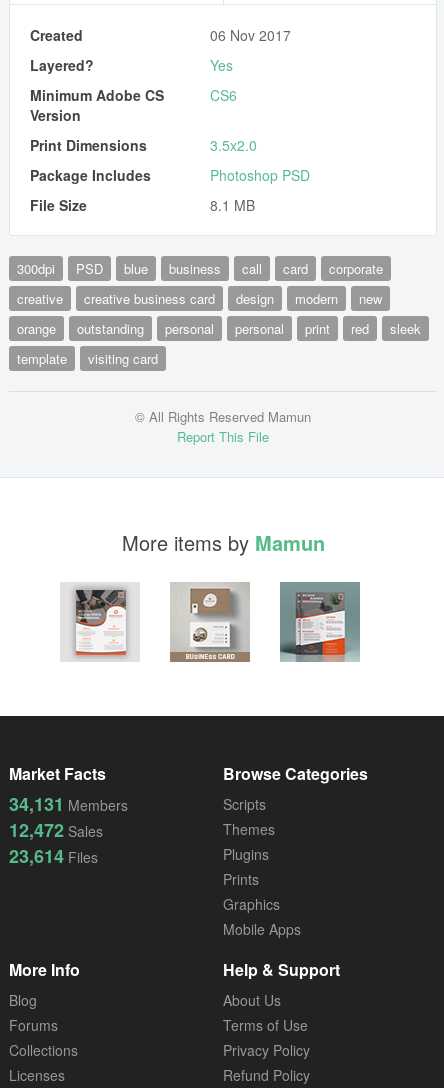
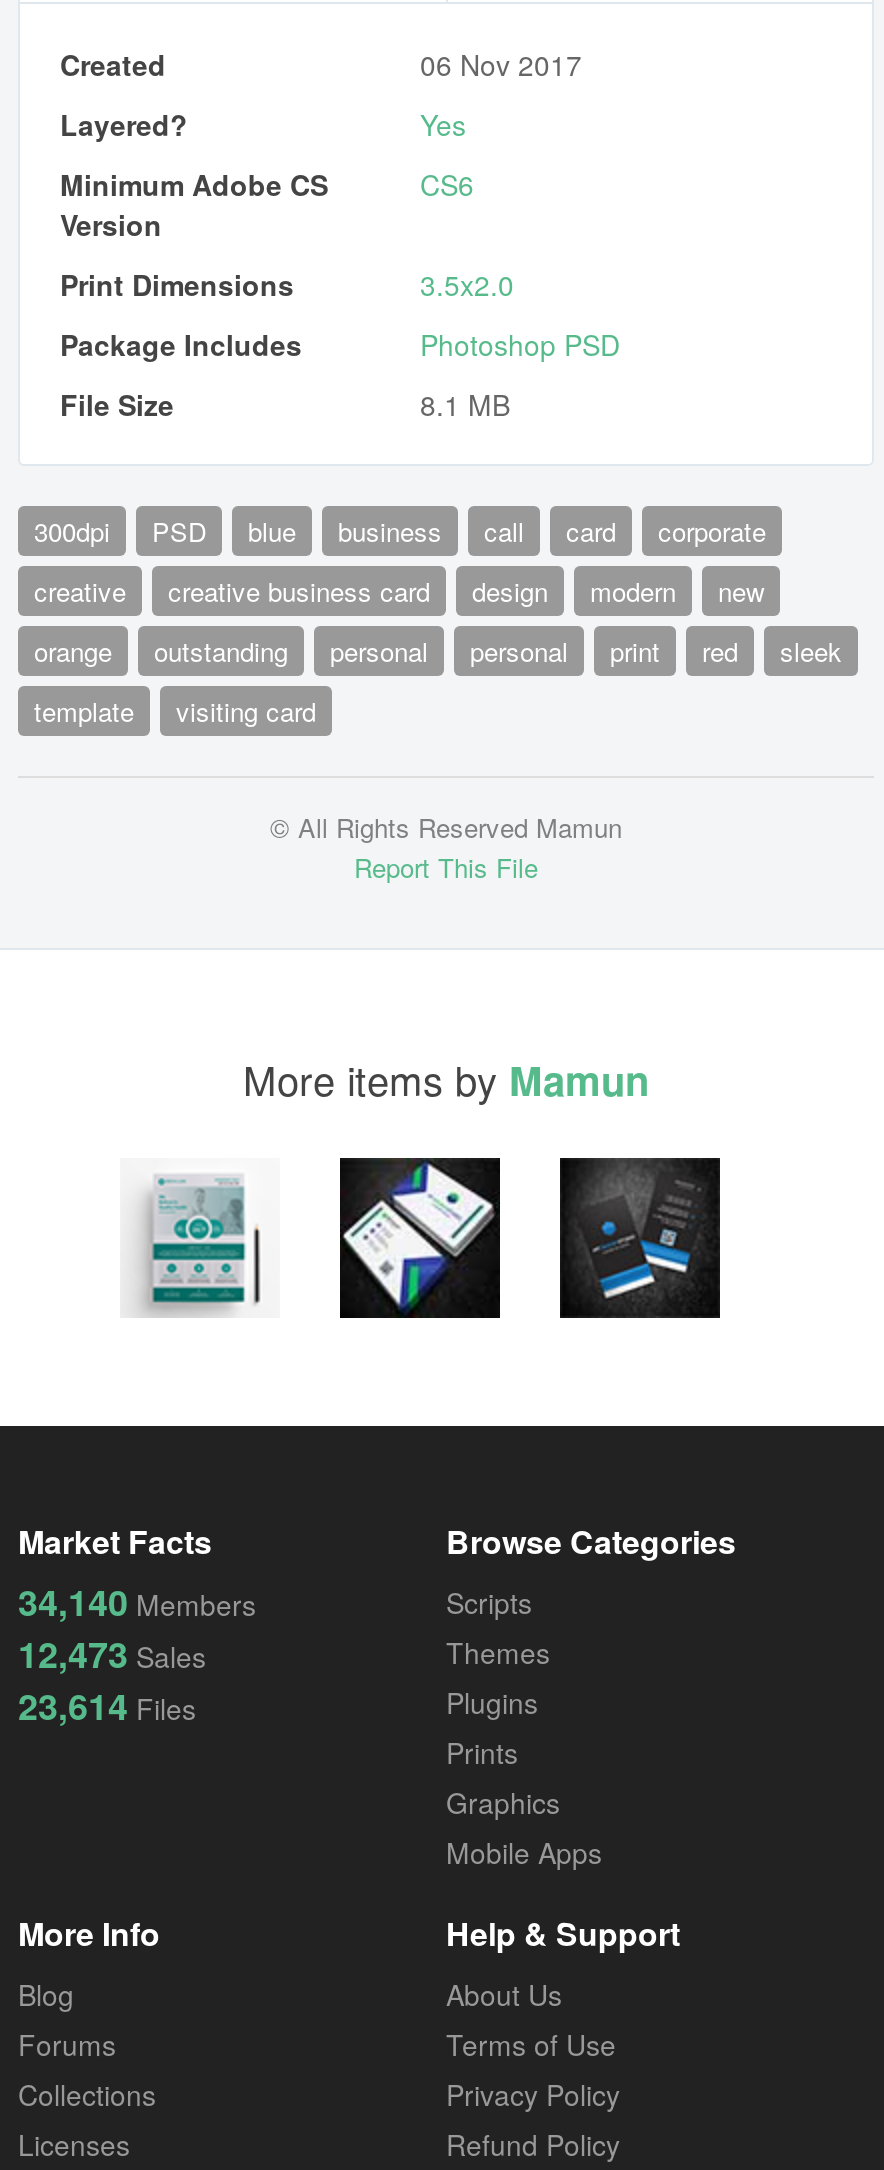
- [image]
+ [image]

- [image]
+ [image]

- [image]
+ [image]

- 34,131 Members
+ 34,140 Members

- 12,472 Sales
+ 12,473 Sales
